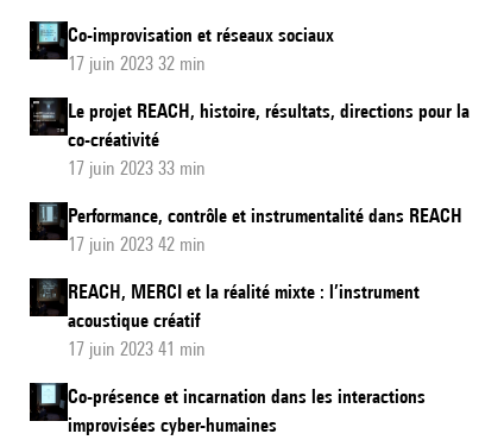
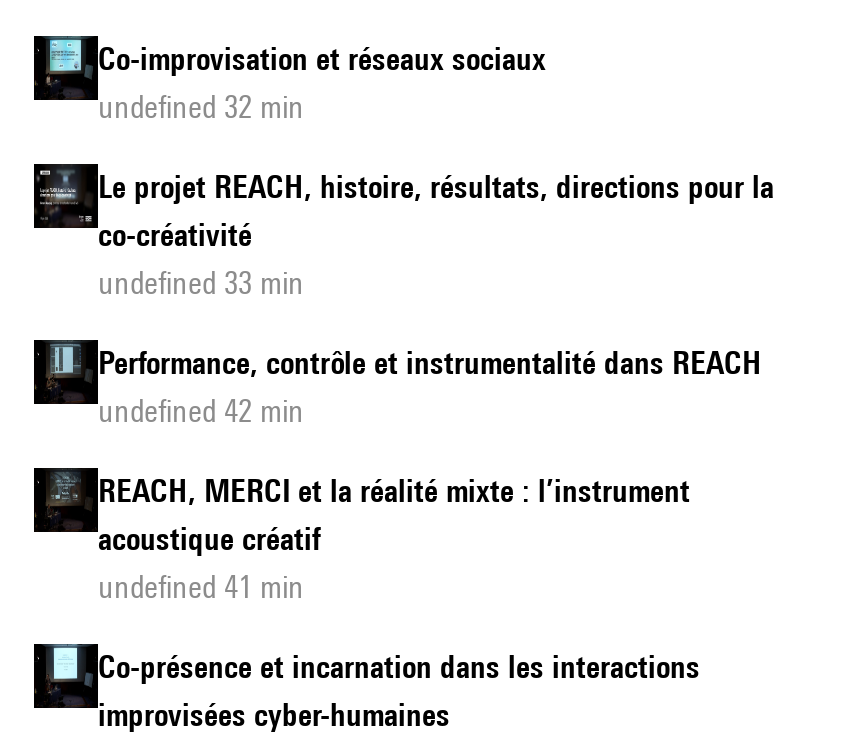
- 17 juin 2023 32 min
+ undefined 32 min

- 17 juin 2023 33 min
+ undefined 33 min

- 17 juin 2023 42 min
+ undefined 42 min

- 17 juin 2023 41 min
+ undefined 41 min
